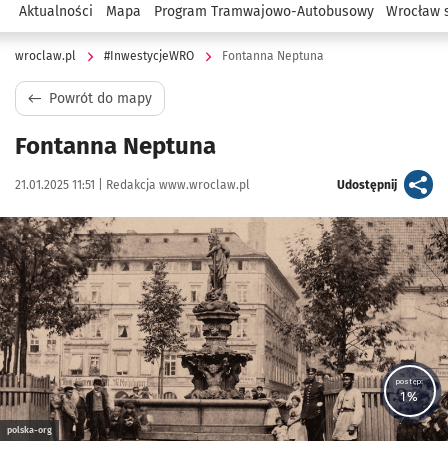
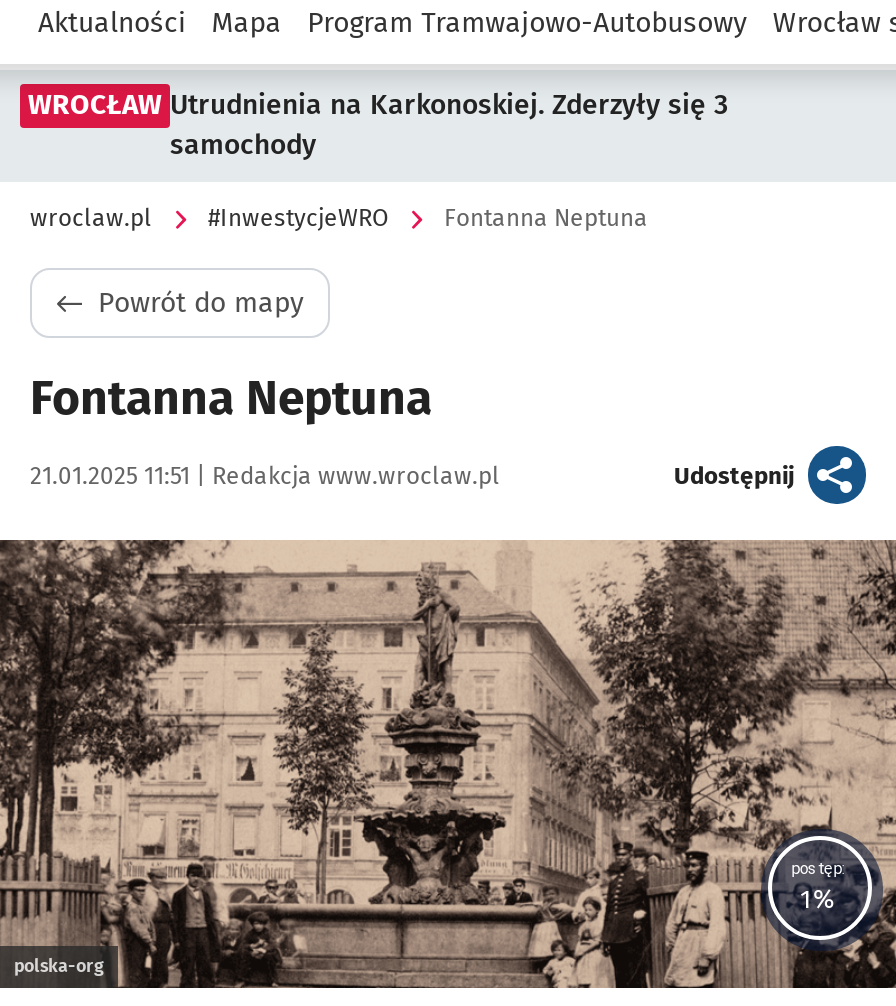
+ WROCŁAW Utrudnienia na Karkonoskiej. Zderzyły się 3
+ samochody
